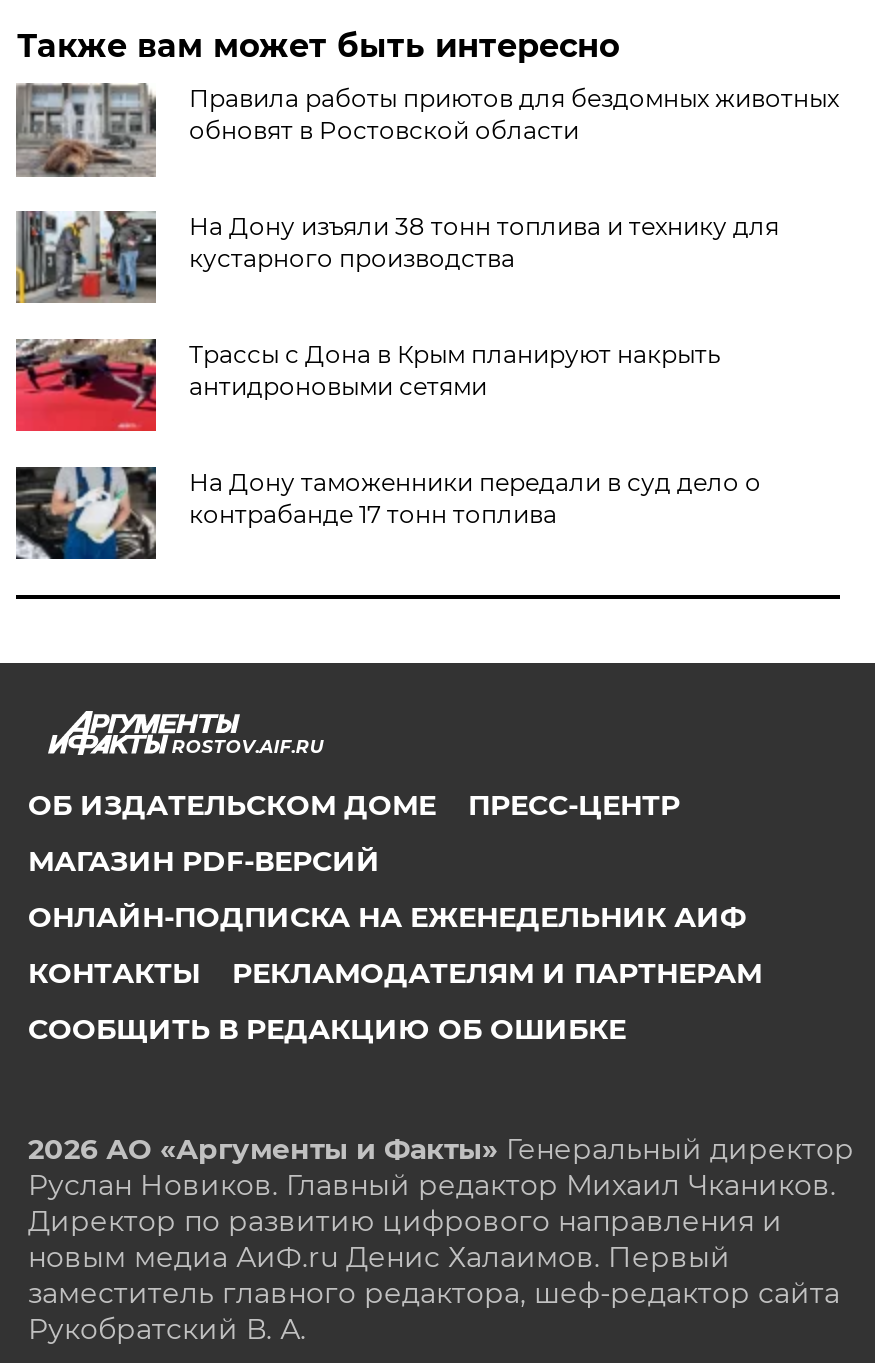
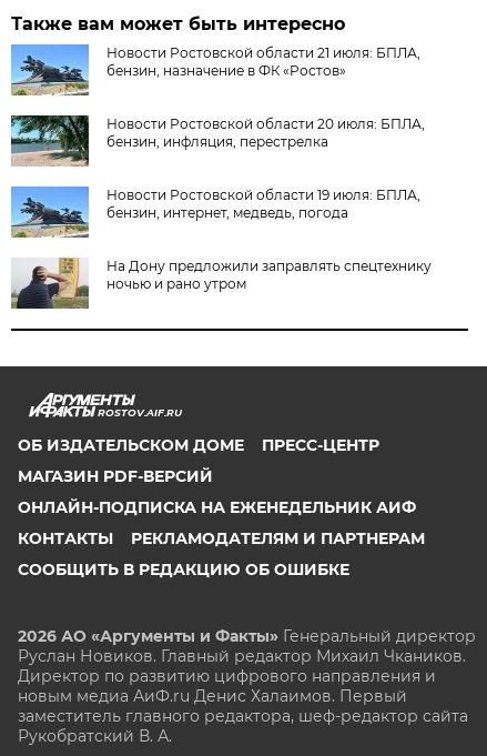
- [image]
- Правила работы приютов для бездомных животных
- обновят в Ростовской области
+ [image]
+ Новости Ростовской области 21 июля: БПЛА,
+ бензин, назначение в ФК «Ростов»

- [image]
- На Дону изъяли 38 тонн топлива и технику для
- кустарного производства
+ [image]
+ Новости Ростовской области 20 июля: БПЛА,
+ бензин, инфляция, перестрелка

- [image]
- Трассы с Дона в Крым планируют накрыть
- антидроновыми сетями
+ [image]
+ Новости Ростовской области 19 июля: БПЛА,
+ бензин, интернет, медведь, погода

- [image]
- На Дону таможенники передали в суд дело о
- контрабанде 17 тонн топлива
+ [image]
+ На Дону предложили заправлять спецтехнику
+ ночью и рано утром
